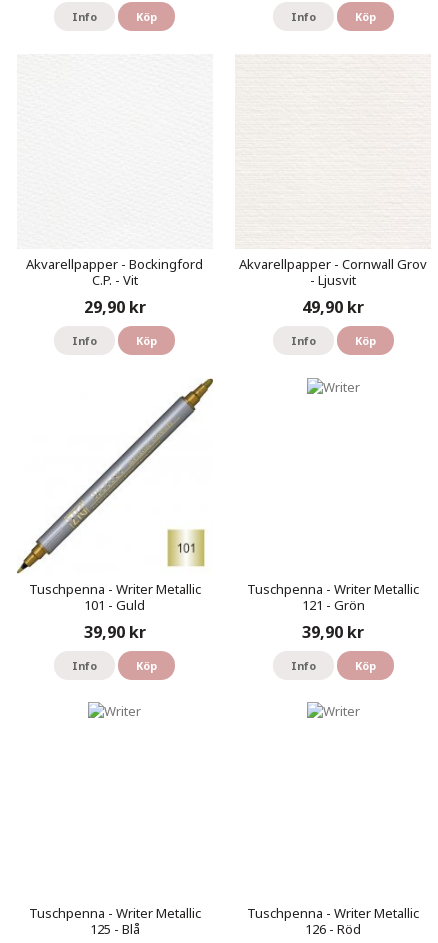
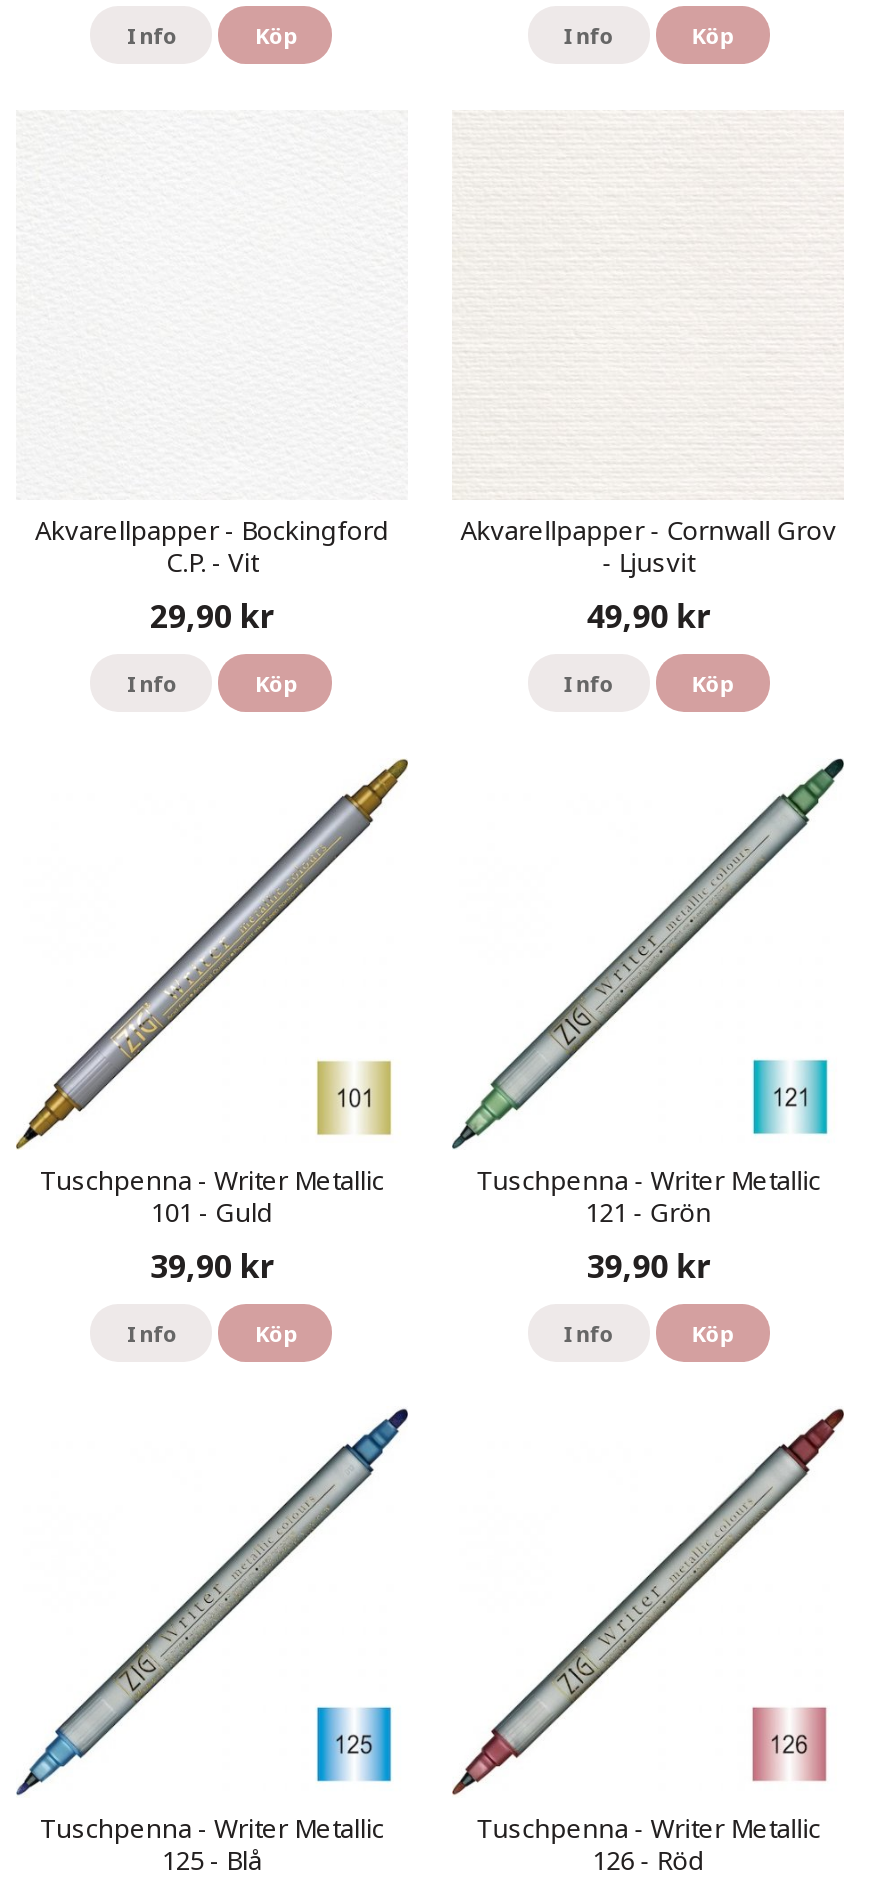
+ [image]

+ [image]

+ [image]
